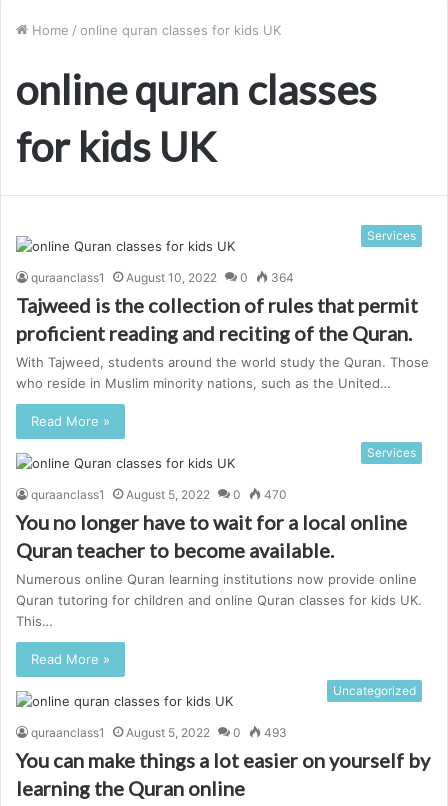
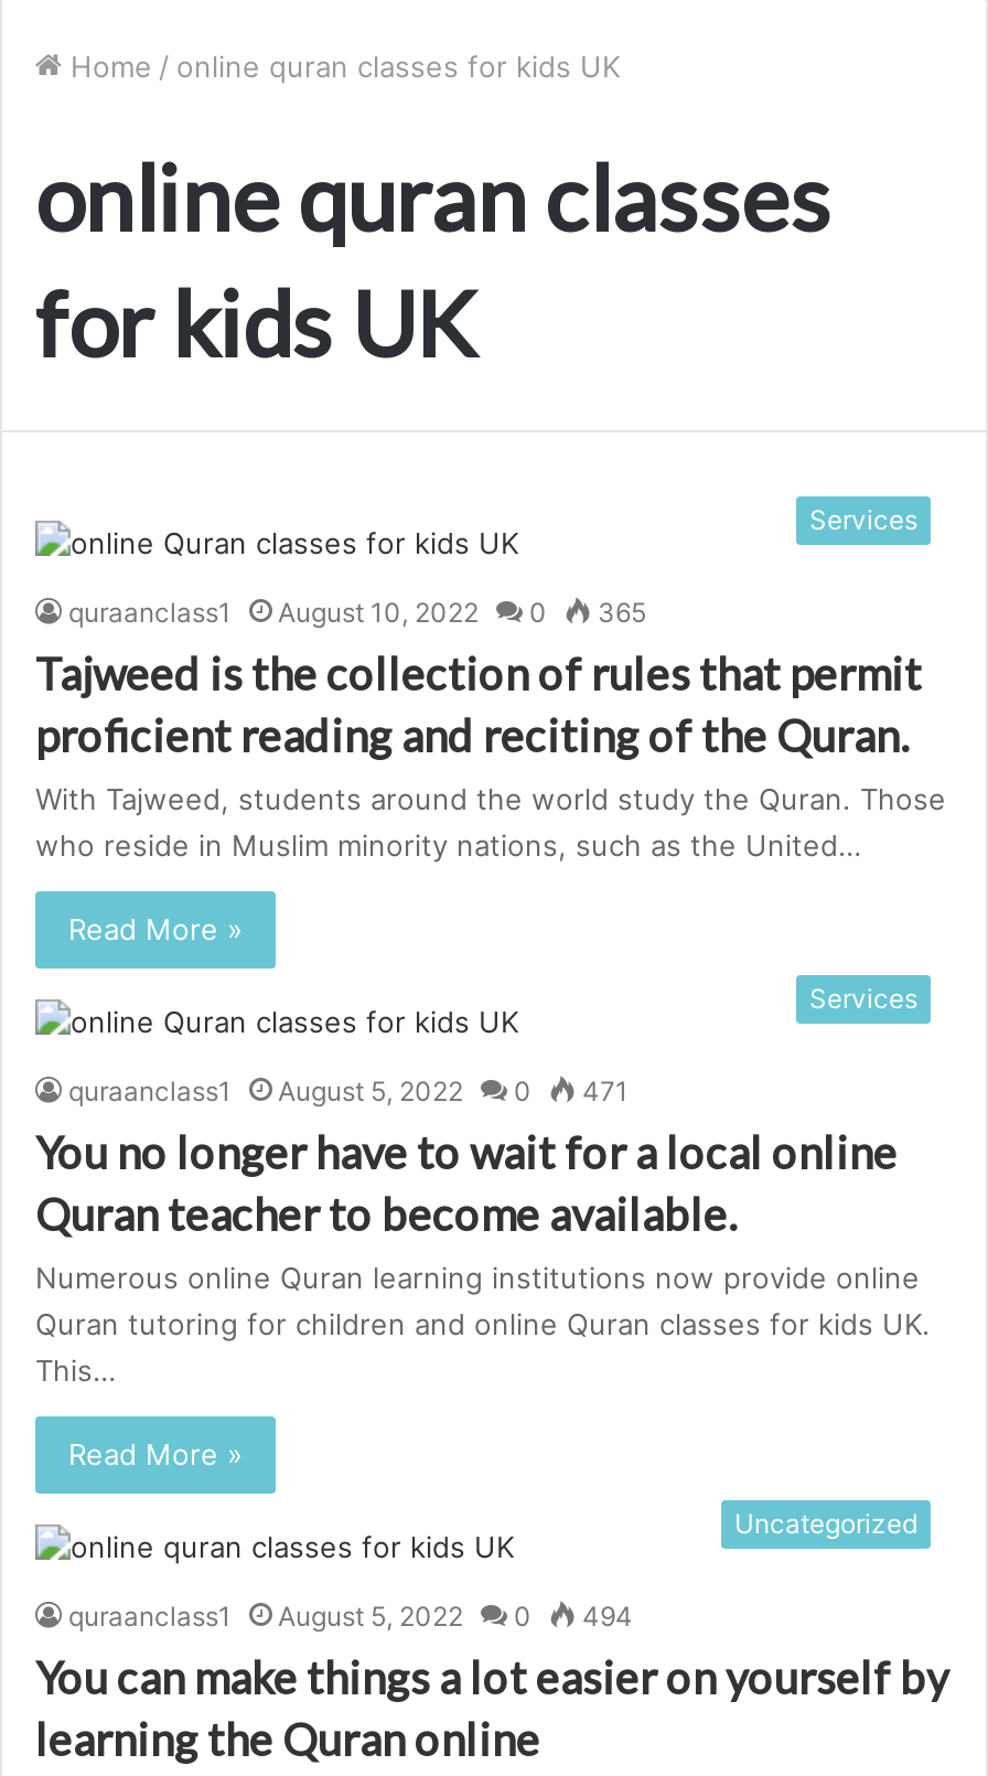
- quraanclass1 August 10, 2022 0 364
+ quraanclass1 August 10, 2022 0 365

- quraanclass1 August 5, 2022 0 470
+ quraanclass1 August 5, 2022 0 471

- quraanclass1 August 5, 2022 0 493
+ quraanclass1 August 5, 2022 0 494
